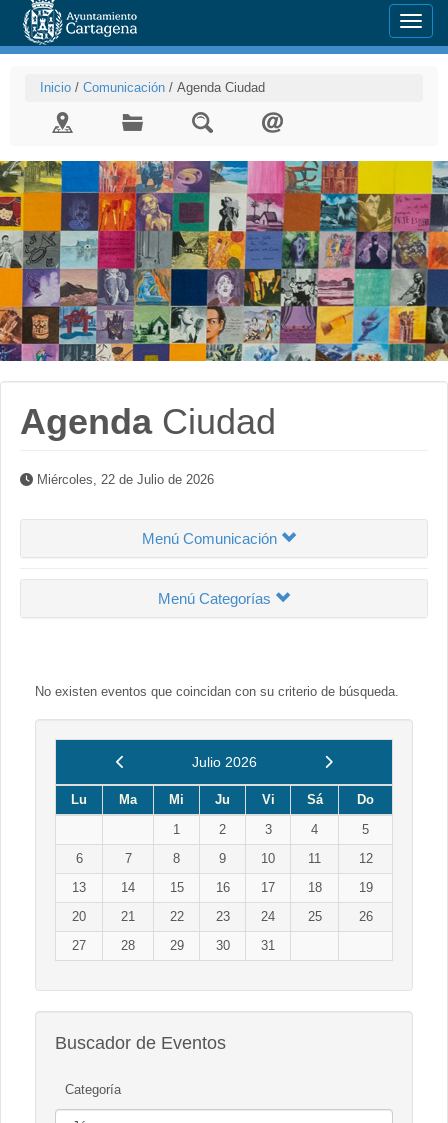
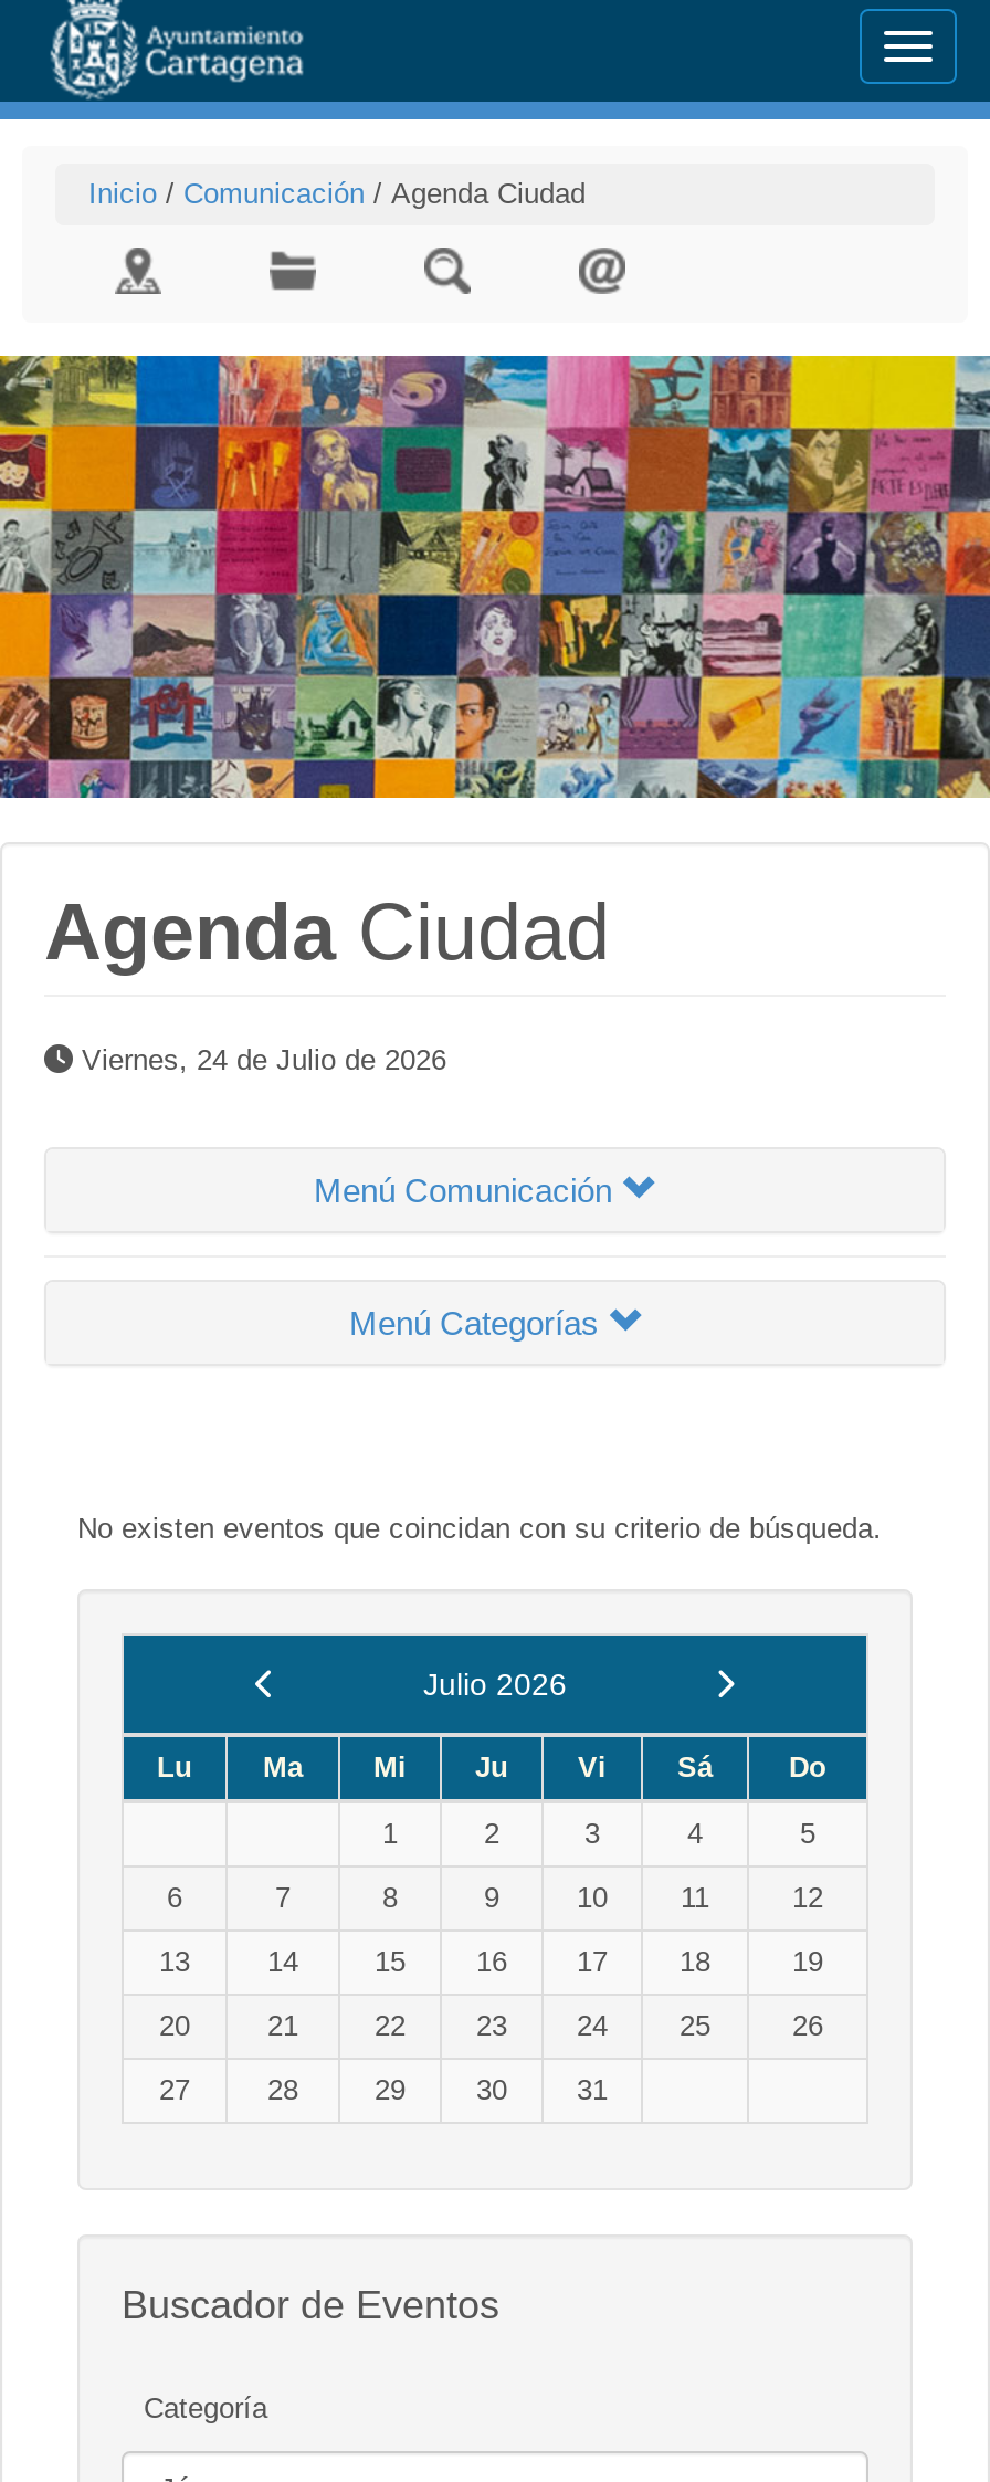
- Miércoles, 22 de Julio de 2026
+ Viernes, 24 de Julio de 2026
